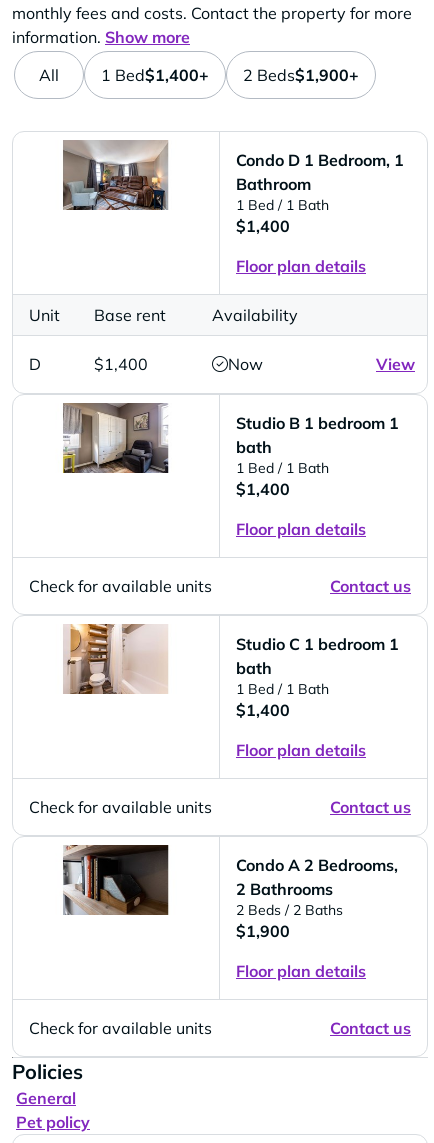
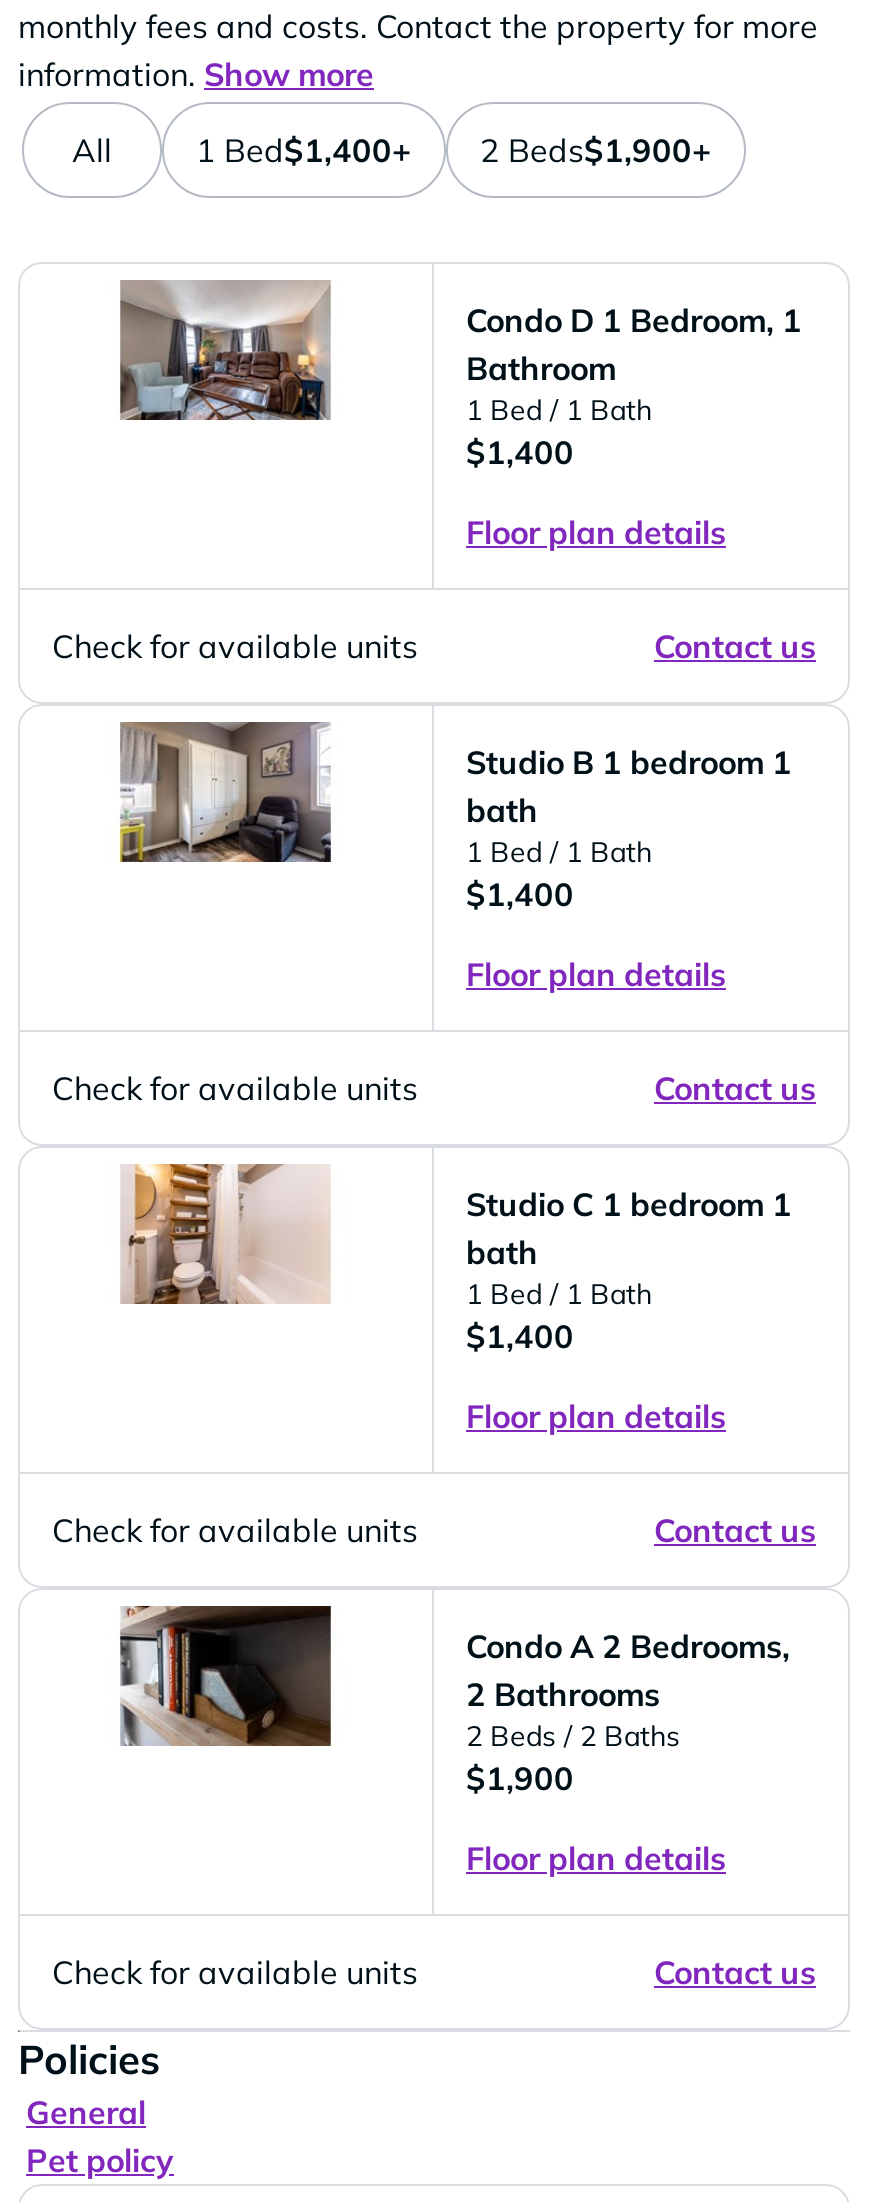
- Unit
- Base rent
- Availability
- D
- $1,400
- Now
- View
+ Check for available units
+ Contact us
